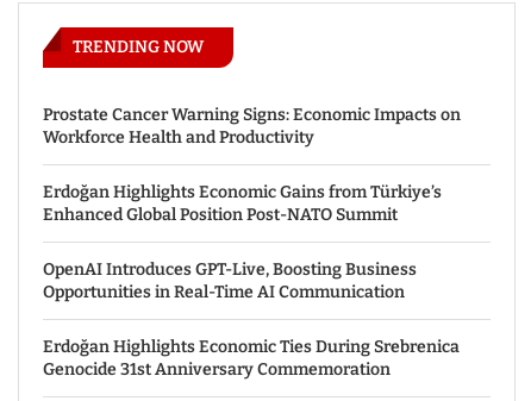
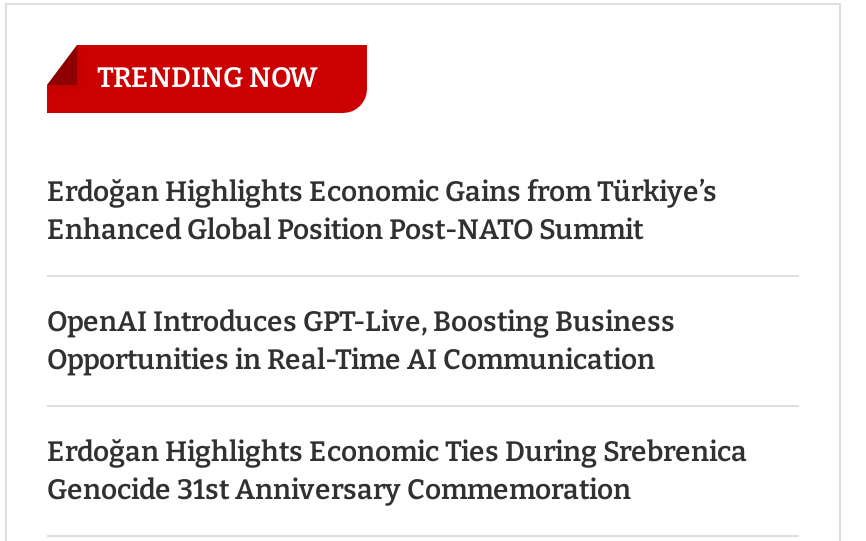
- Prostate Cancer Warning Signs: Economic Impacts on
- Workforce Health and Productivity
